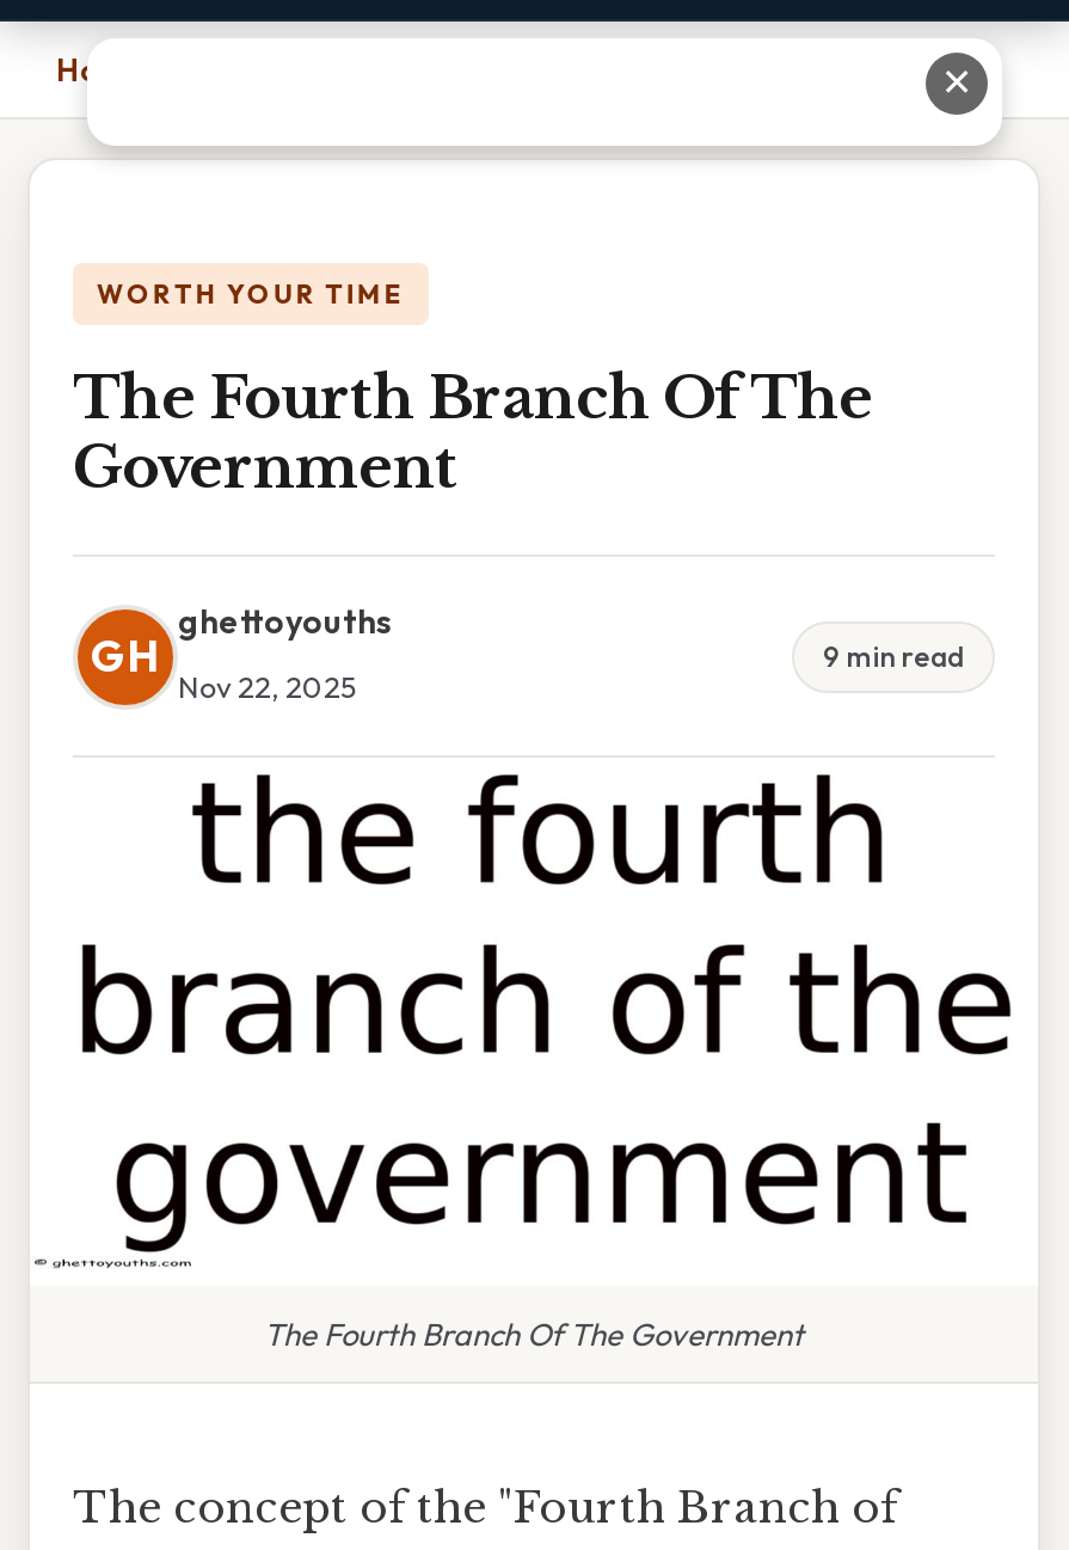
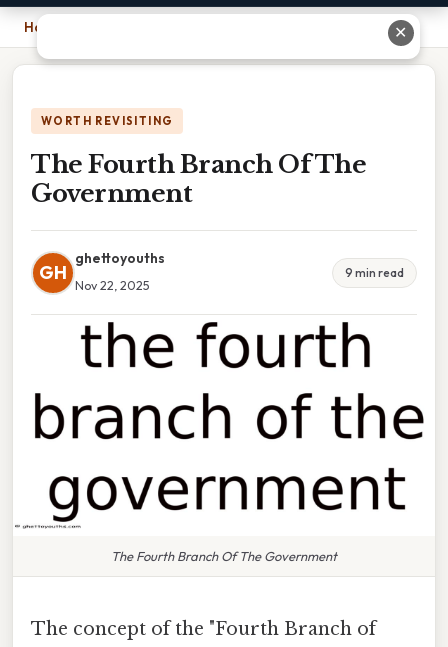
- WORTH YOUR TIME
+ WORTH REVISITING
